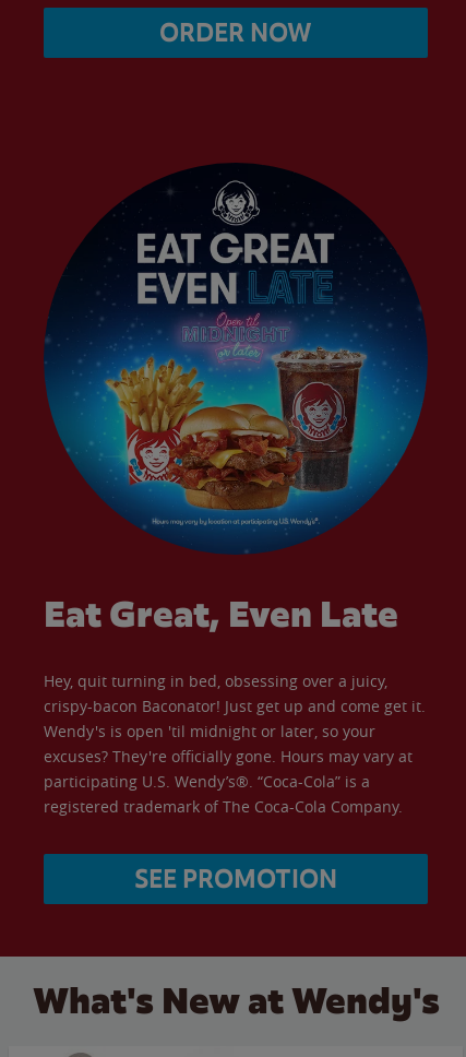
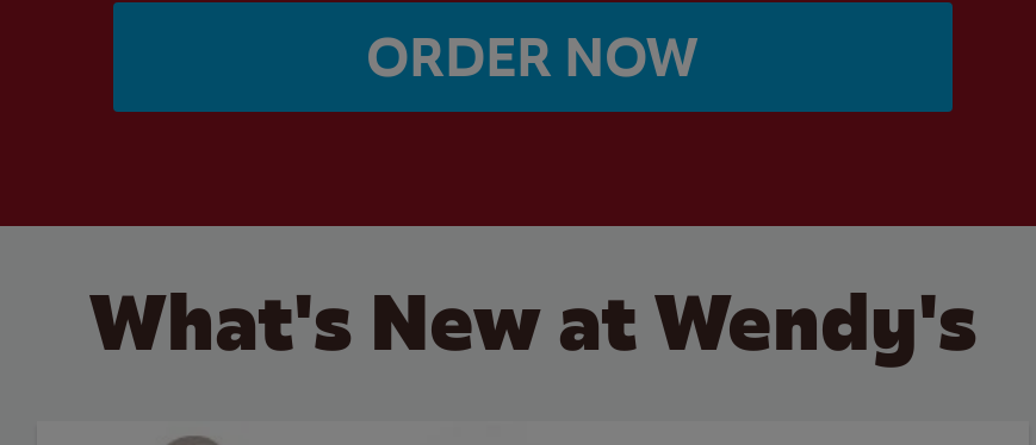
- [image]
- Eat Great, Even Late
- Hey, quit turning in bed, obsessing over a juicy,
- crispy-bacon Baconator! Just get up and come get it.
- Wendy's is open 'til midnight or later, so your
- excuses? They're officially gone. Hours may vary at
- participating U.S. Wendy’s®. “Coca-Cola” is a
- registered trademark of The Coca-Cola Company.
- SEE PROMOTION
